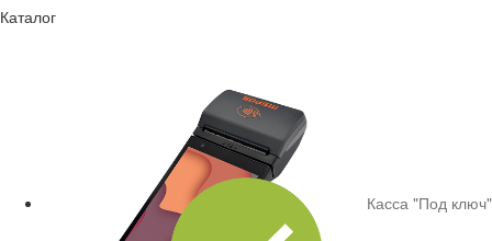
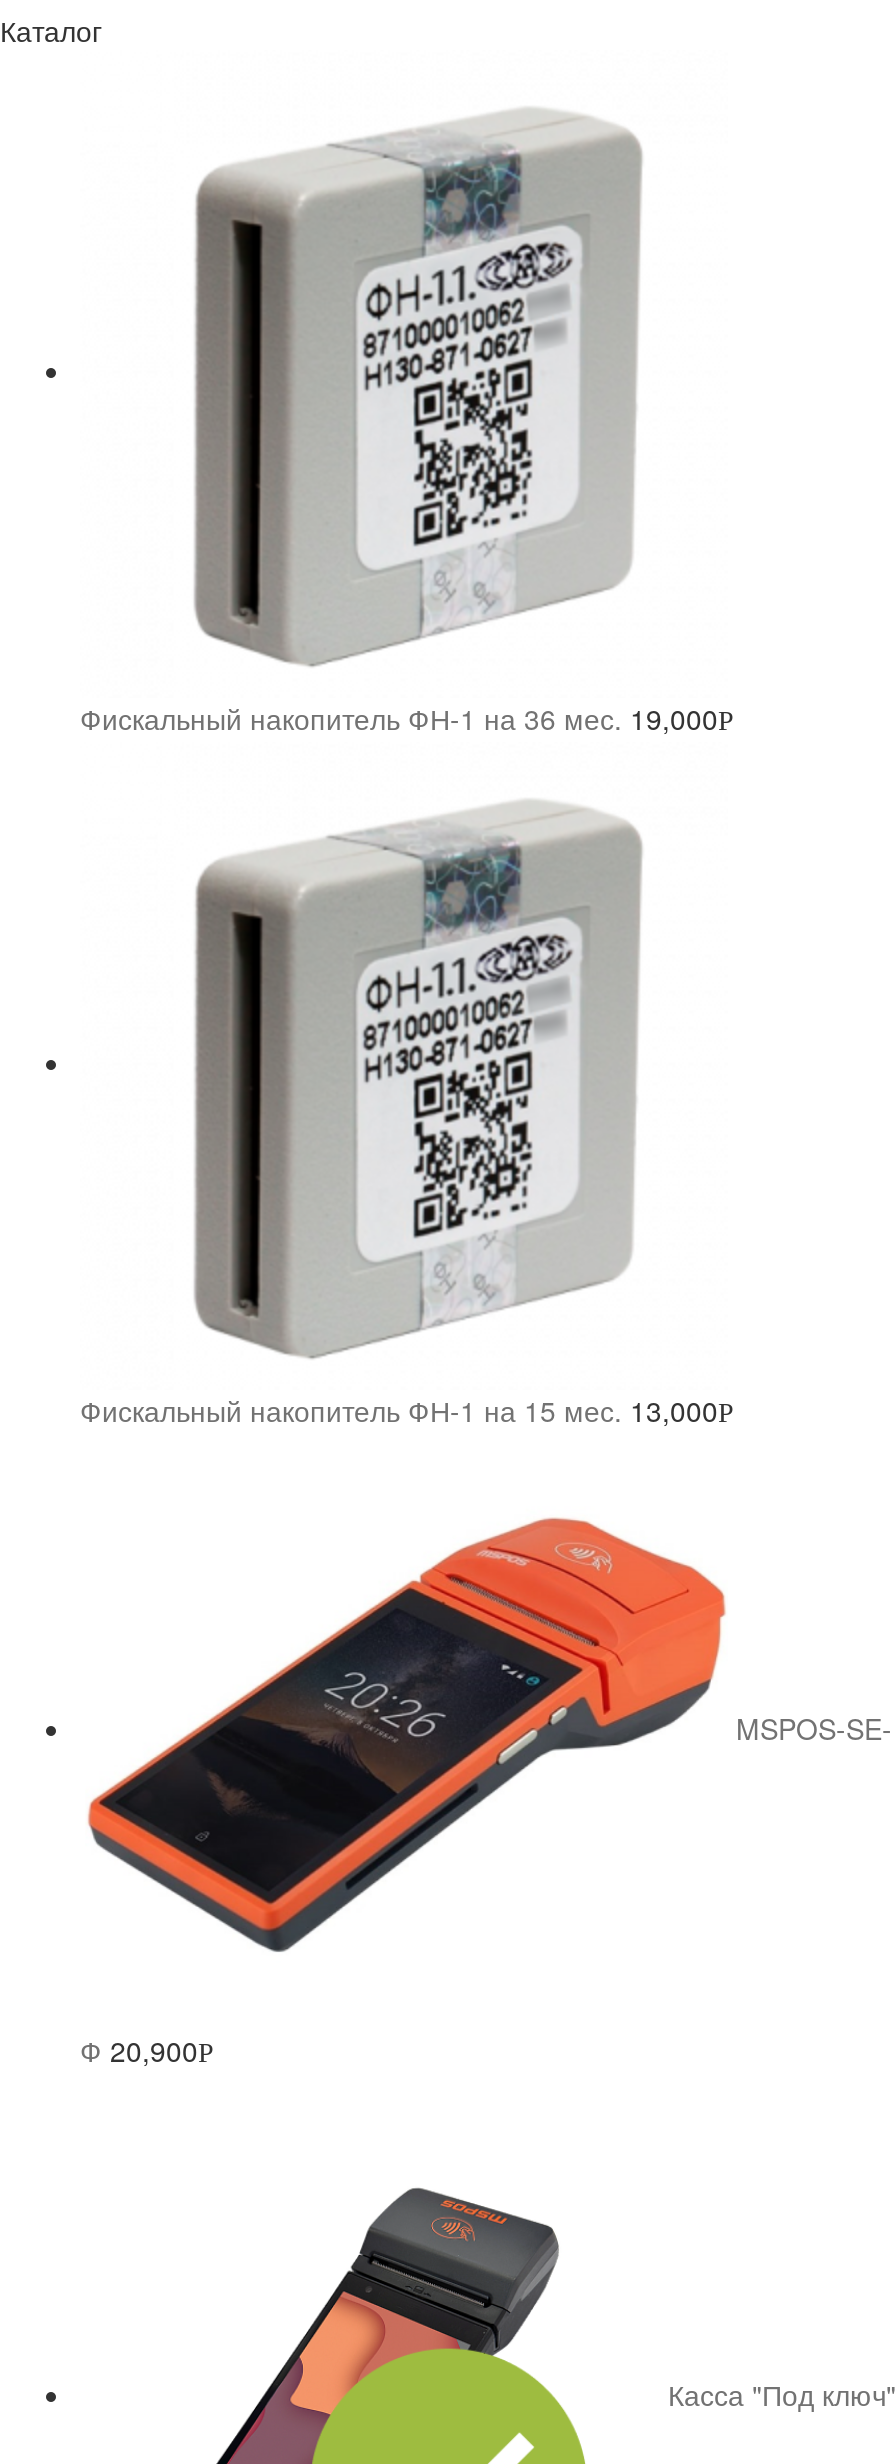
+ [image]
+ Фискальный накопитель ФН-1 на 36 мес. 19,000Р

+ [image]
+ Фискальный накопитель ФН-1 на 15 мес. 13,000Р

+ Ф 20,900Р

+ [image]
+ MSPOS-SE-
